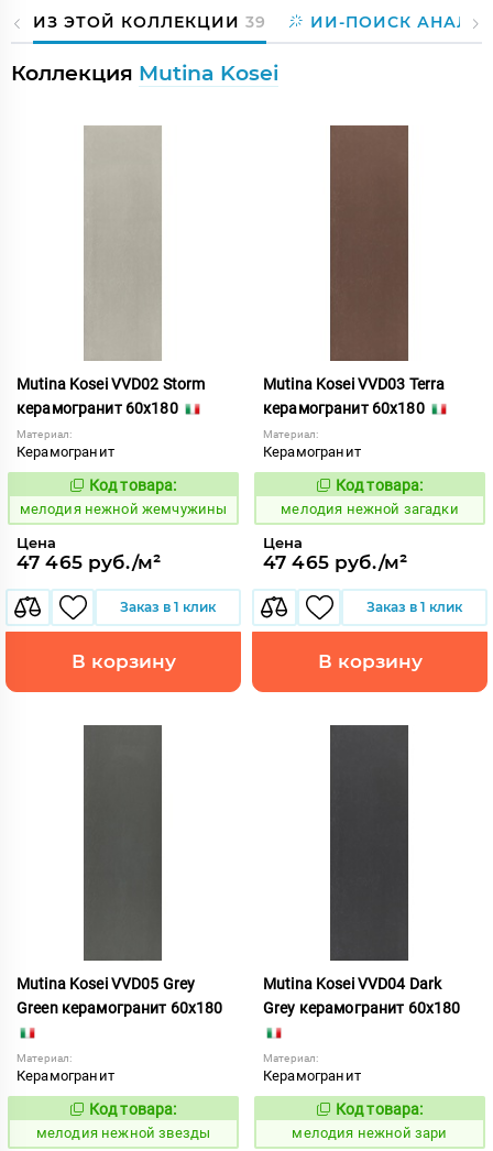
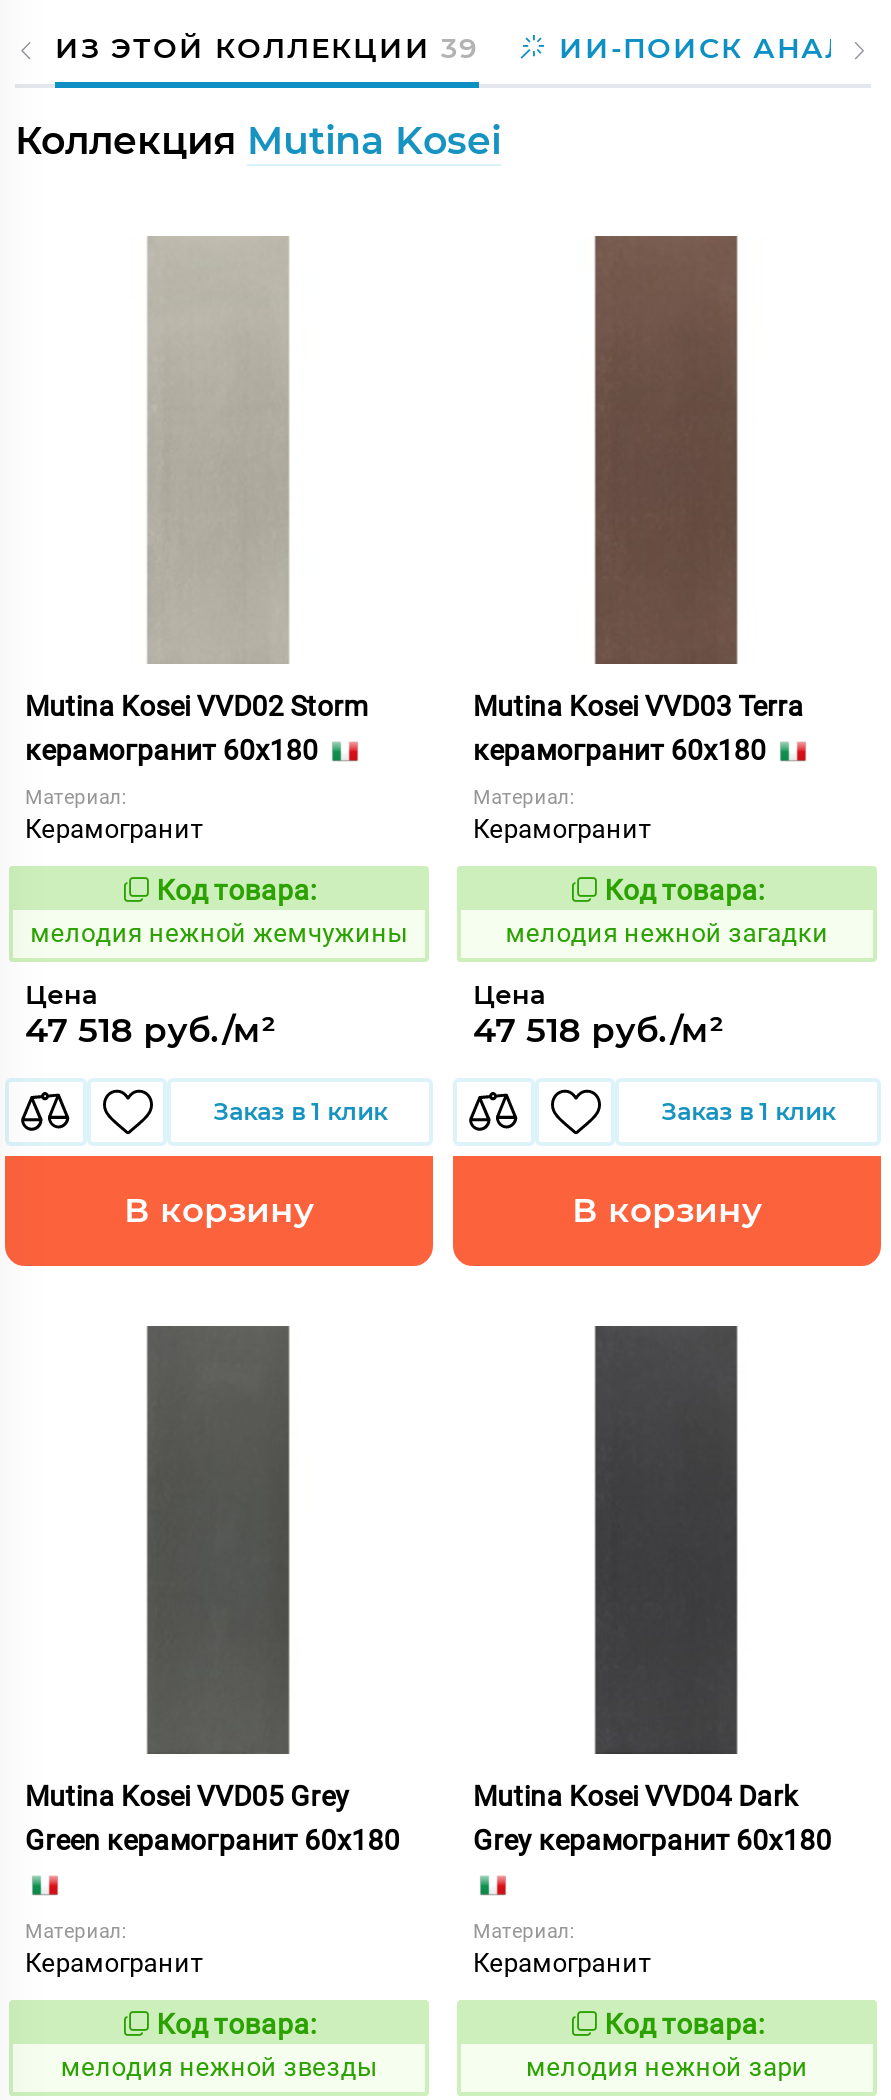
- 47 465 руб./м²
+ 47 518 руб./м²

- 47 465 руб./м²
+ 47 518 руб./м²
